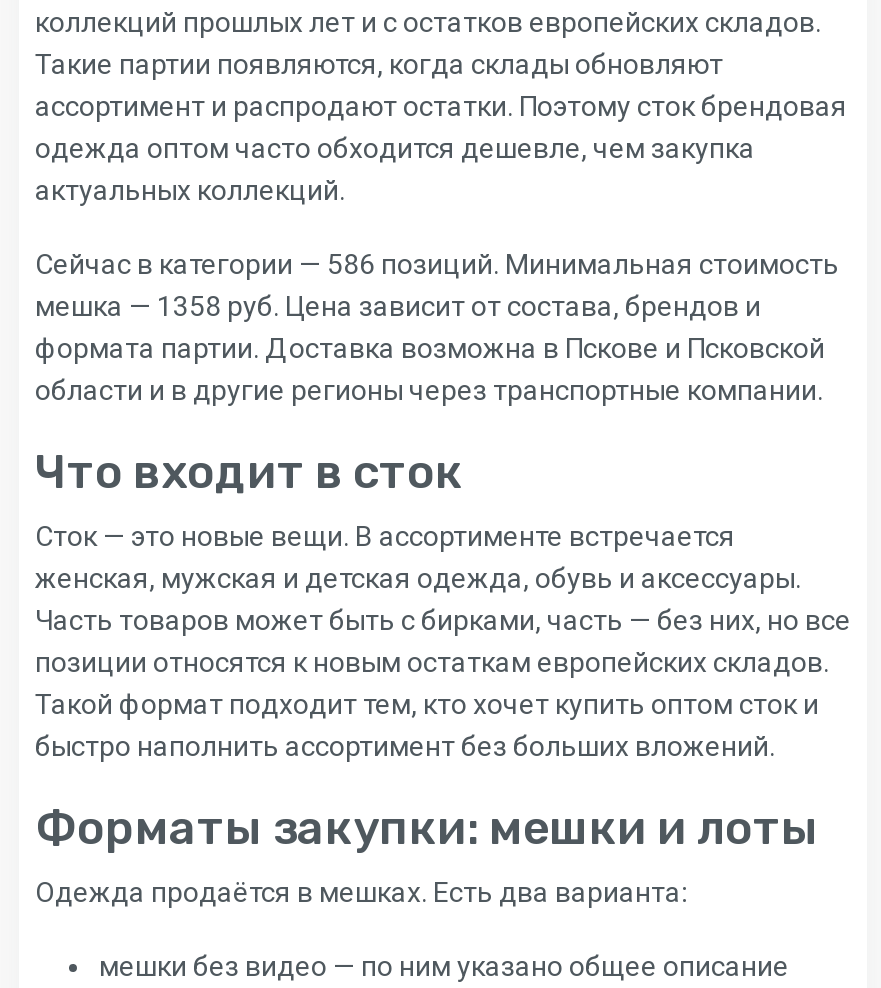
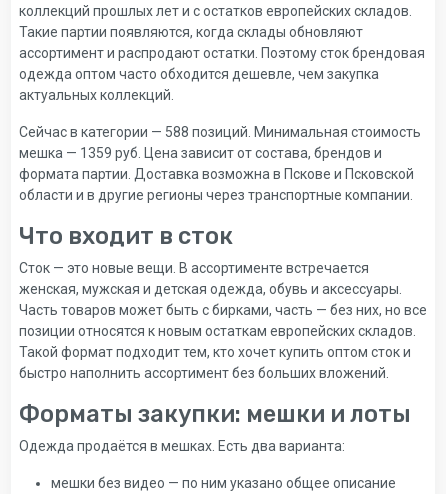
- Сейчас в категории — 586 позиций. Минимальная стоимость
+ Сейчас в категории — 588 позиций. Минимальная стоимость

- мешка — 1358 руб. Цена зависит от состава, брендов и
+ мешка — 1359 руб. Цена зависит от состава, брендов и
